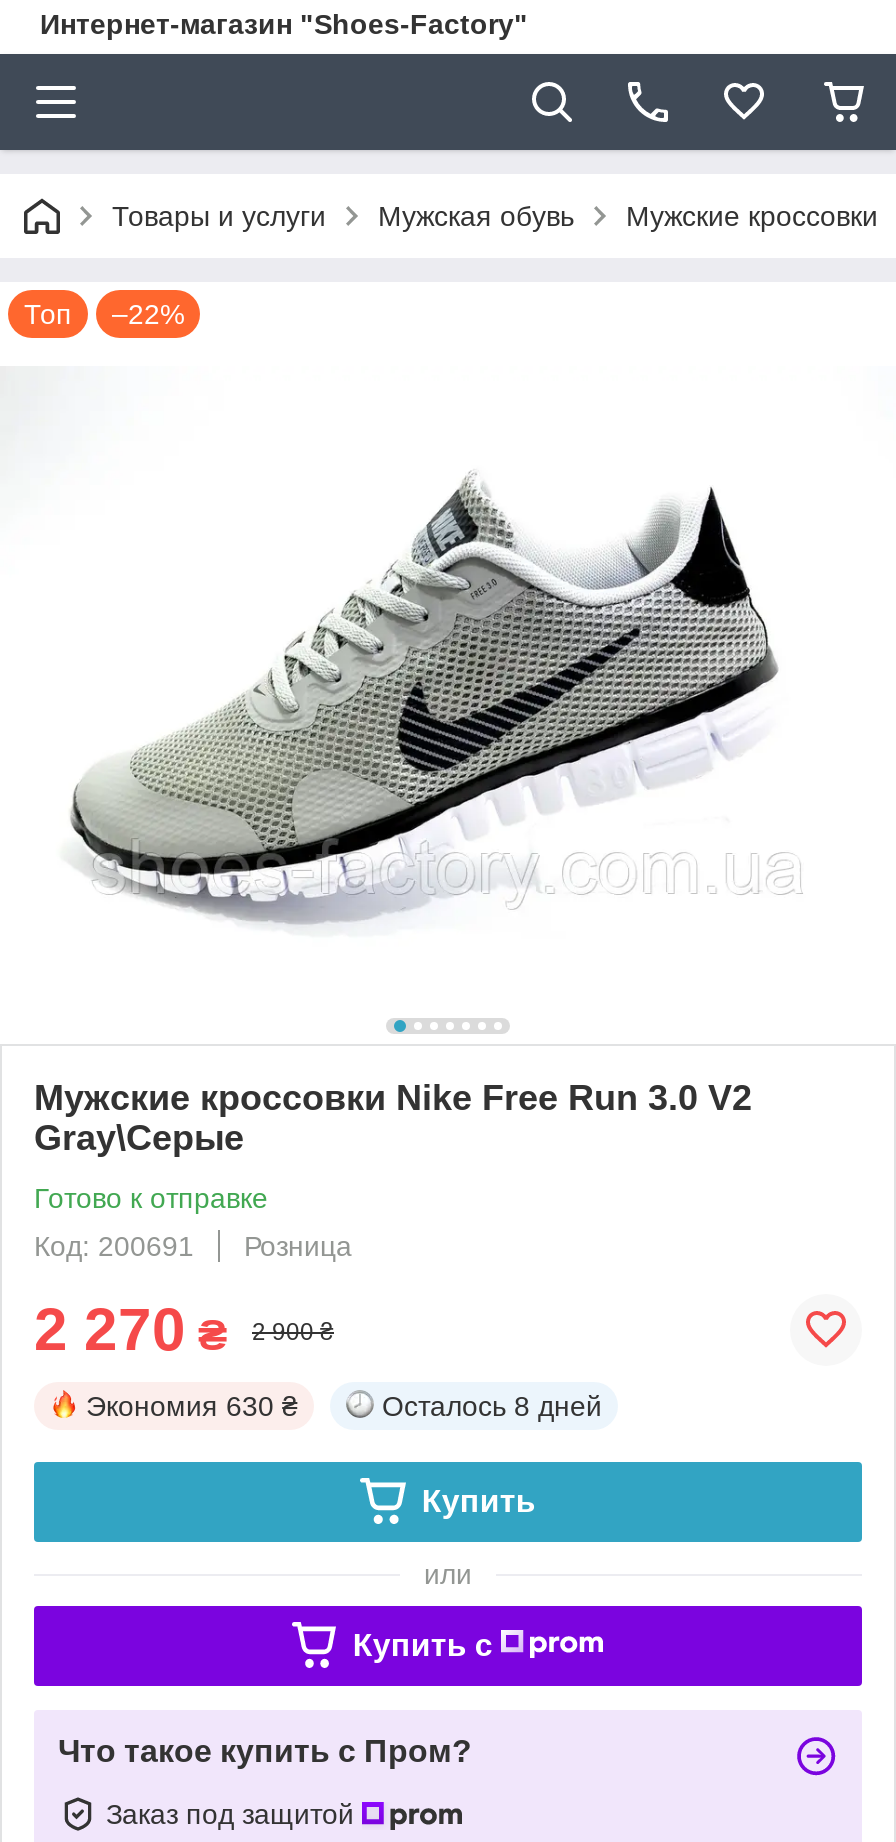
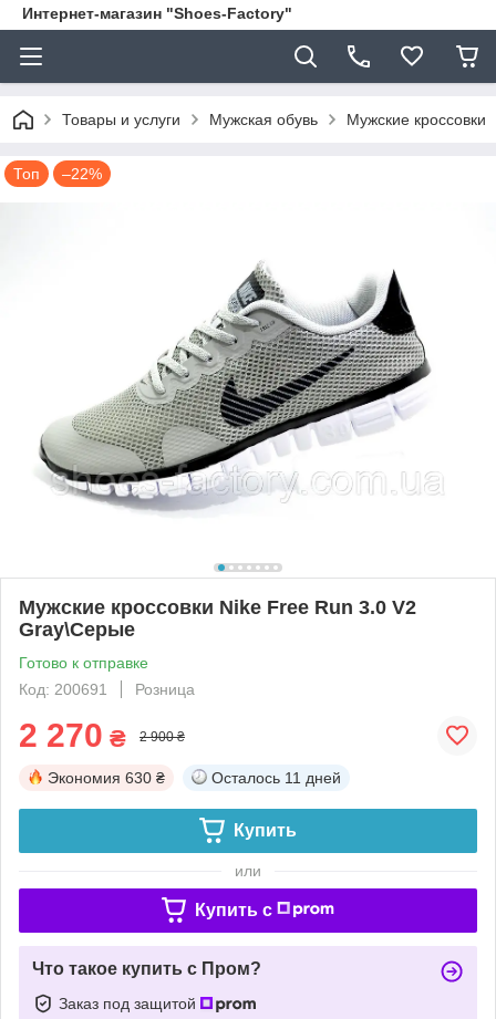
- Осталось 8 дней
+ Осталось 11 дней
